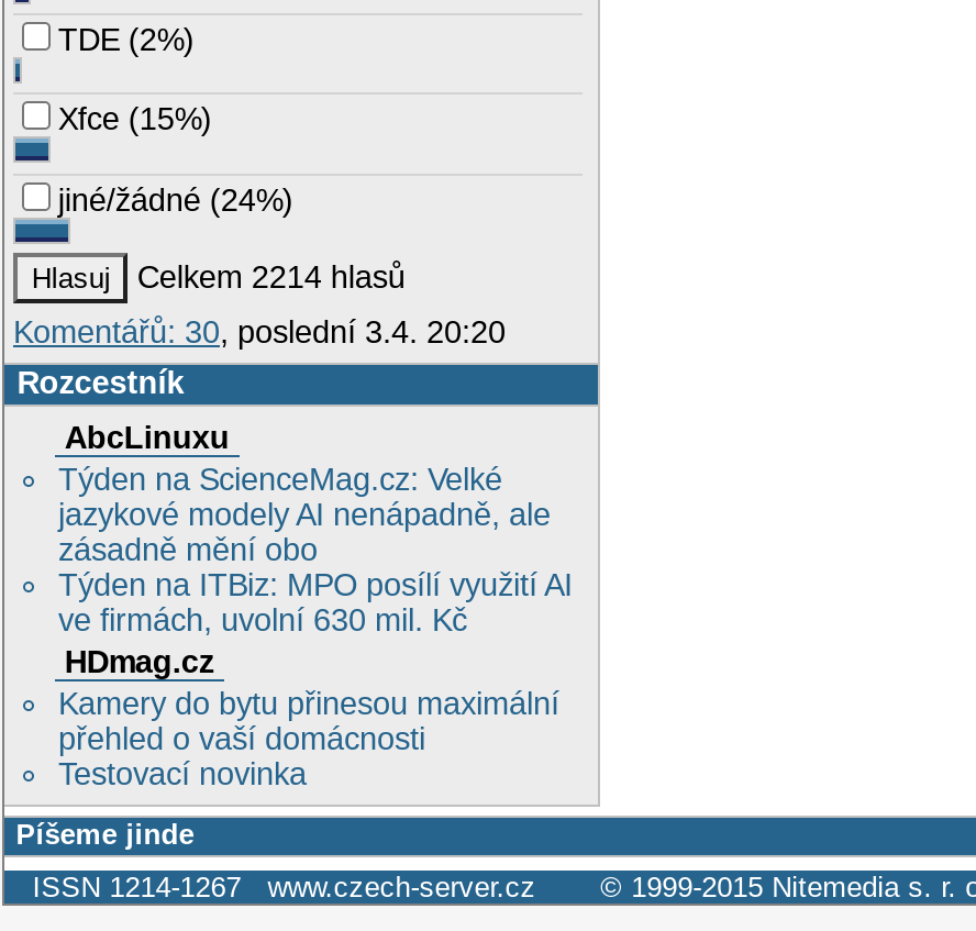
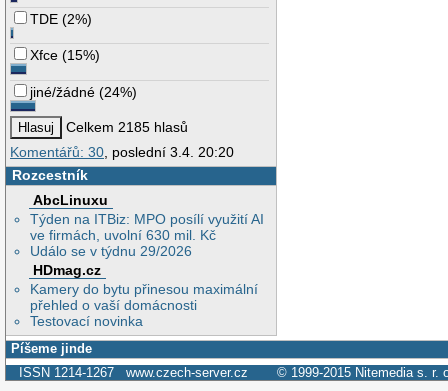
- Celkem 2214 hlasů
+ Celkem 2185 hlasů

- Týden na ScienceMag.cz: Velké
- jazykové modely AI nenápadně, ale
- zásadně mění obo

moved up: Týden na ITBiz: MPO posílí využití AI | ve firmách, uvolní 630 mil. Kč

+ Událo se v týdnu 29/2026
